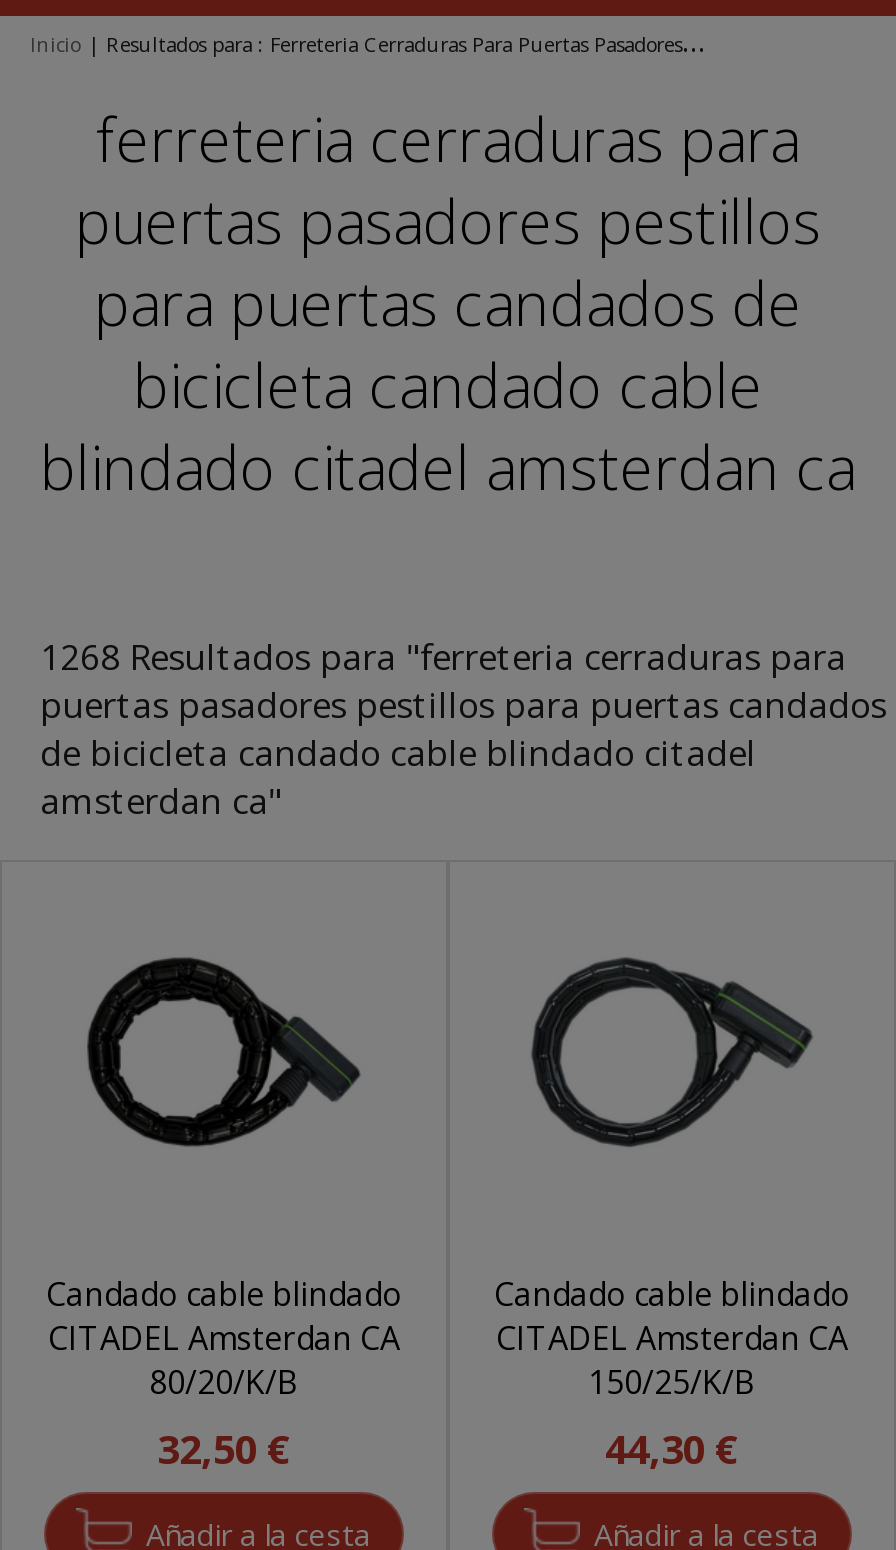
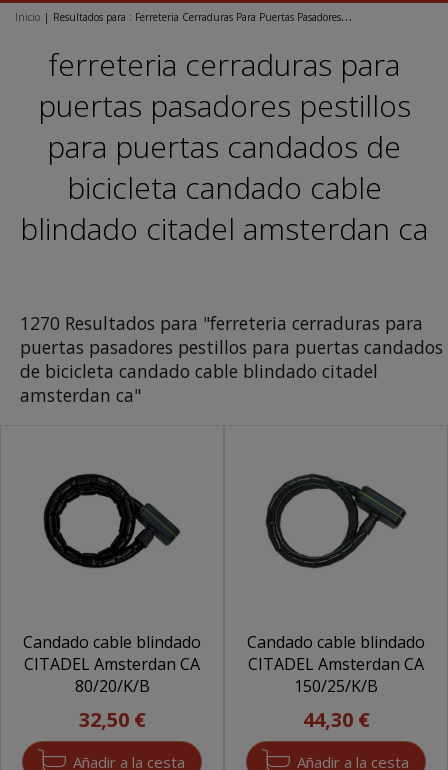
- 1268 Resultados para "ferreteria cerraduras para
+ 1270 Resultados para "ferreteria cerraduras para
